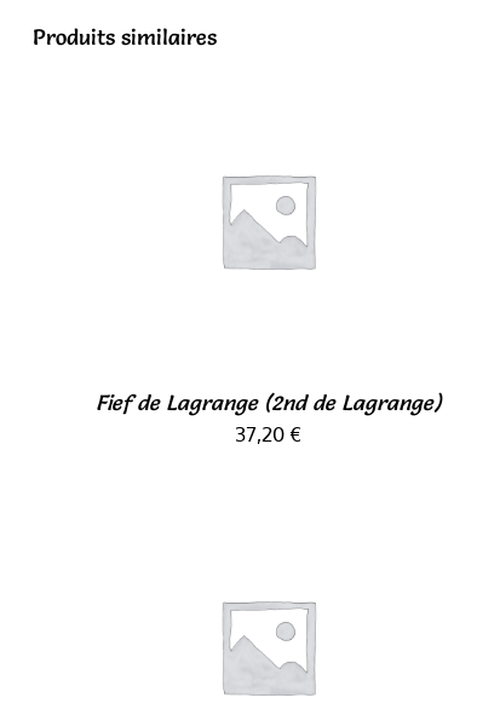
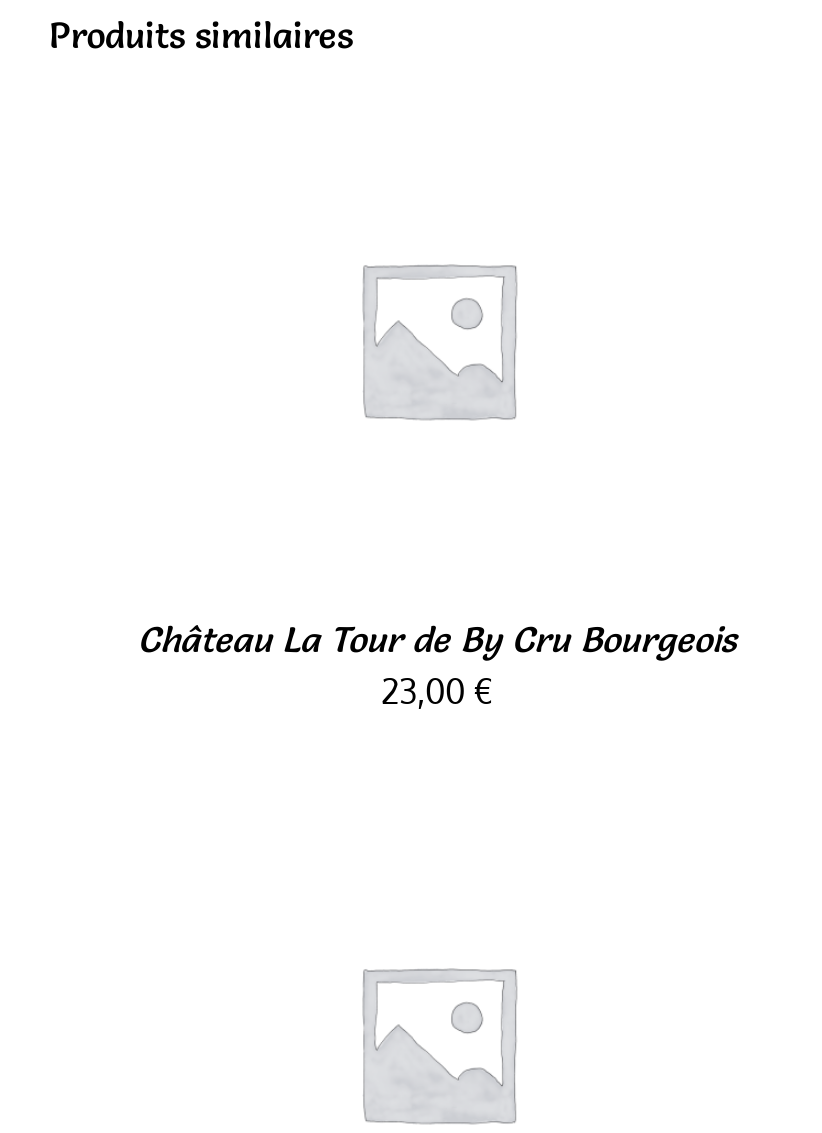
- Fief de Lagrange (2nd de Lagrange)
- 37,20 €
+ Château La Tour de By Cru Bourgeois
+ 23,00 €
